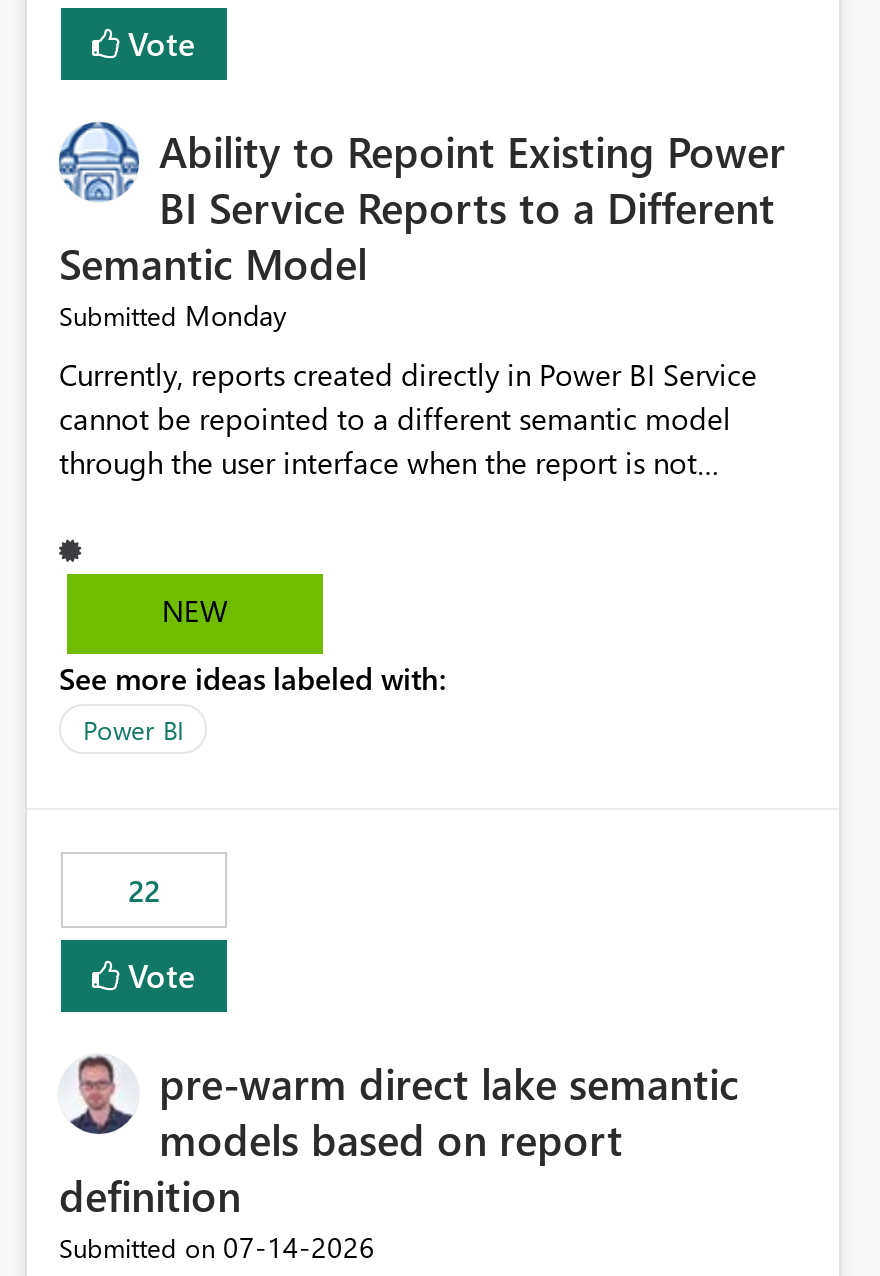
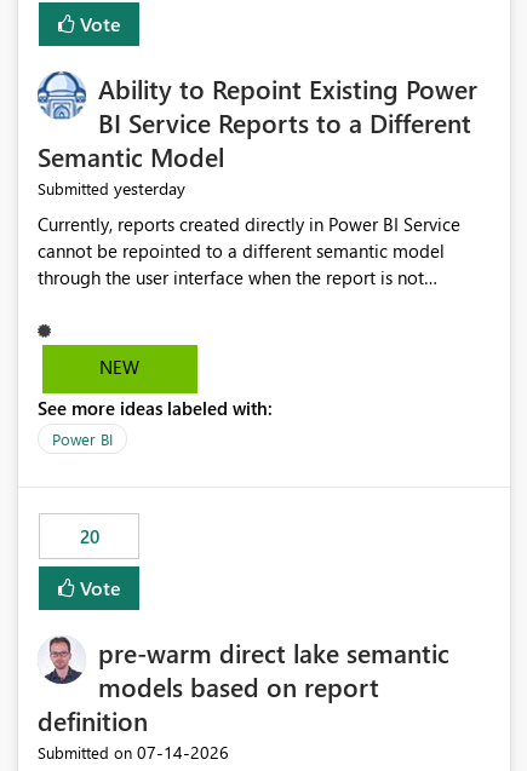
- Submitted Monday
+ Submitted yesterday

- 22
+ 20
